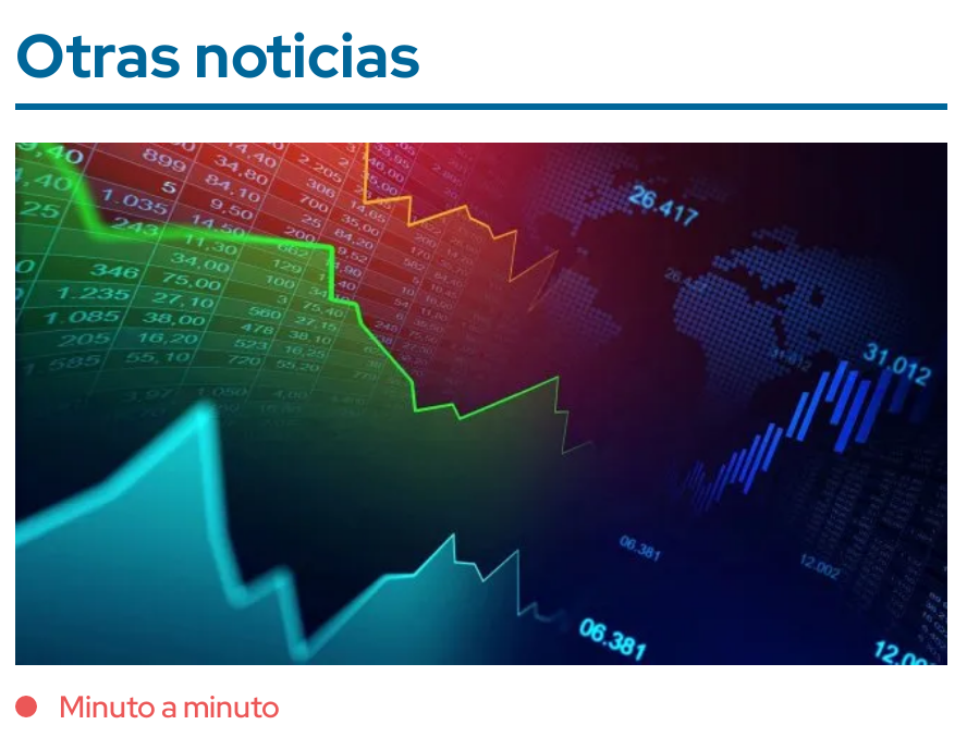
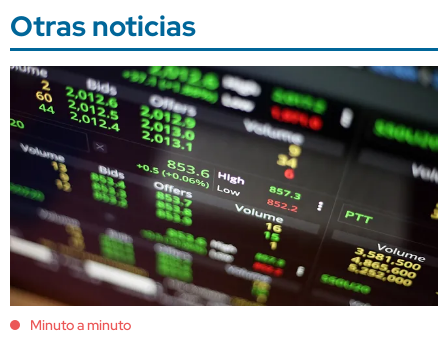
- [image]
+ [image]
